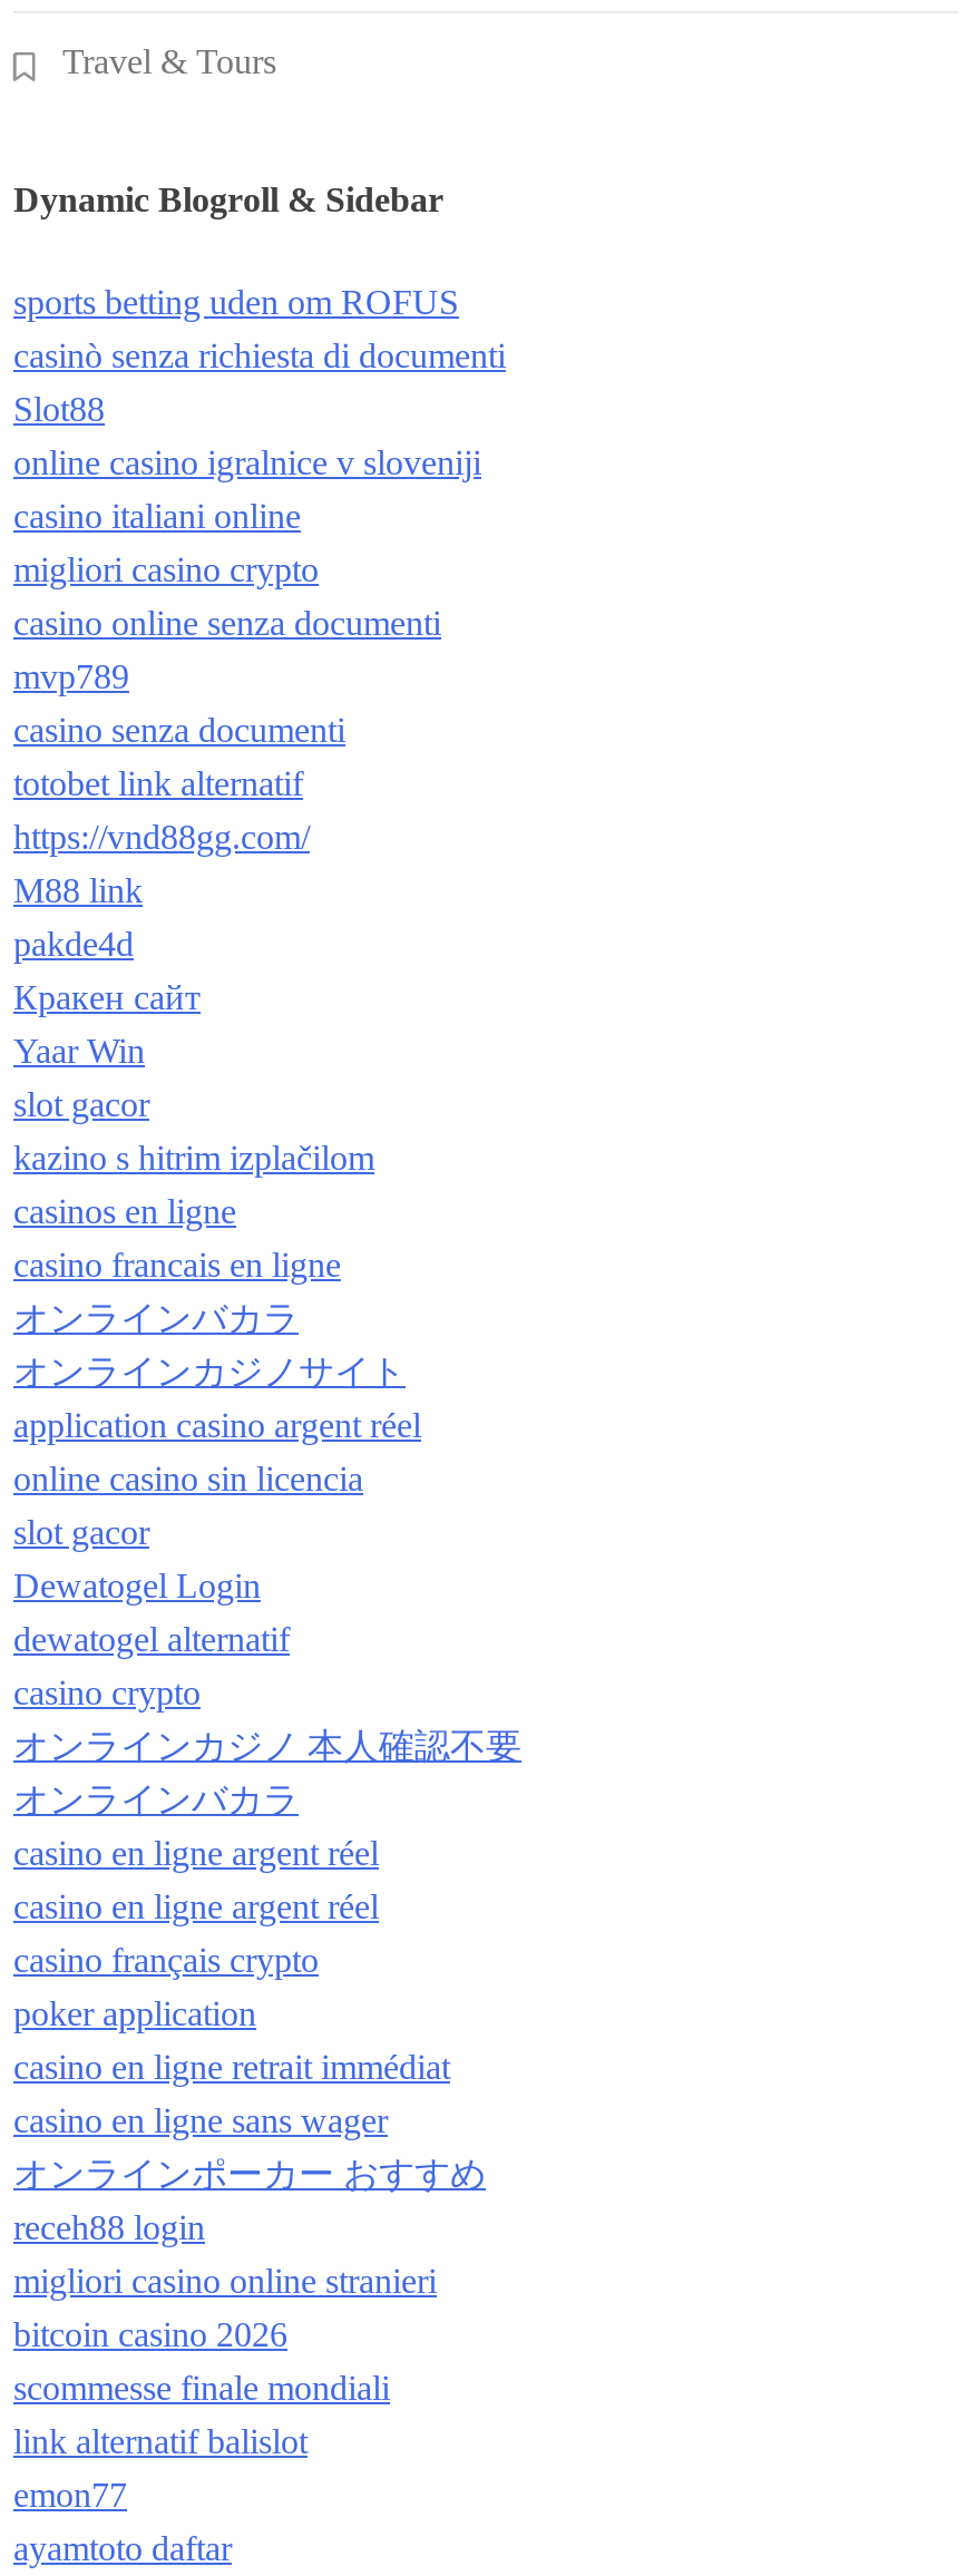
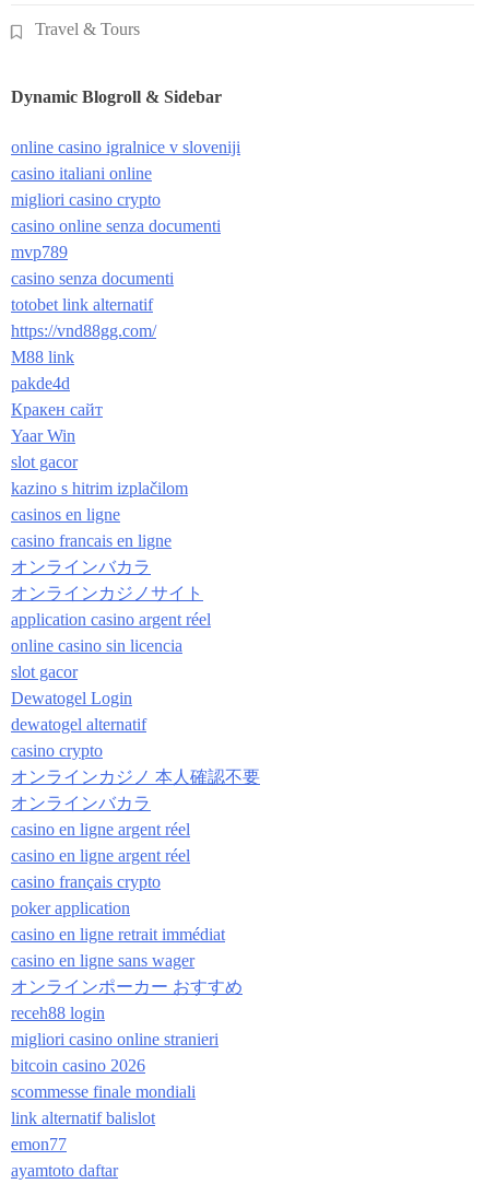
- sports betting uden om ROFUS
- casinò senza richiesta di documenti
- Slot88
